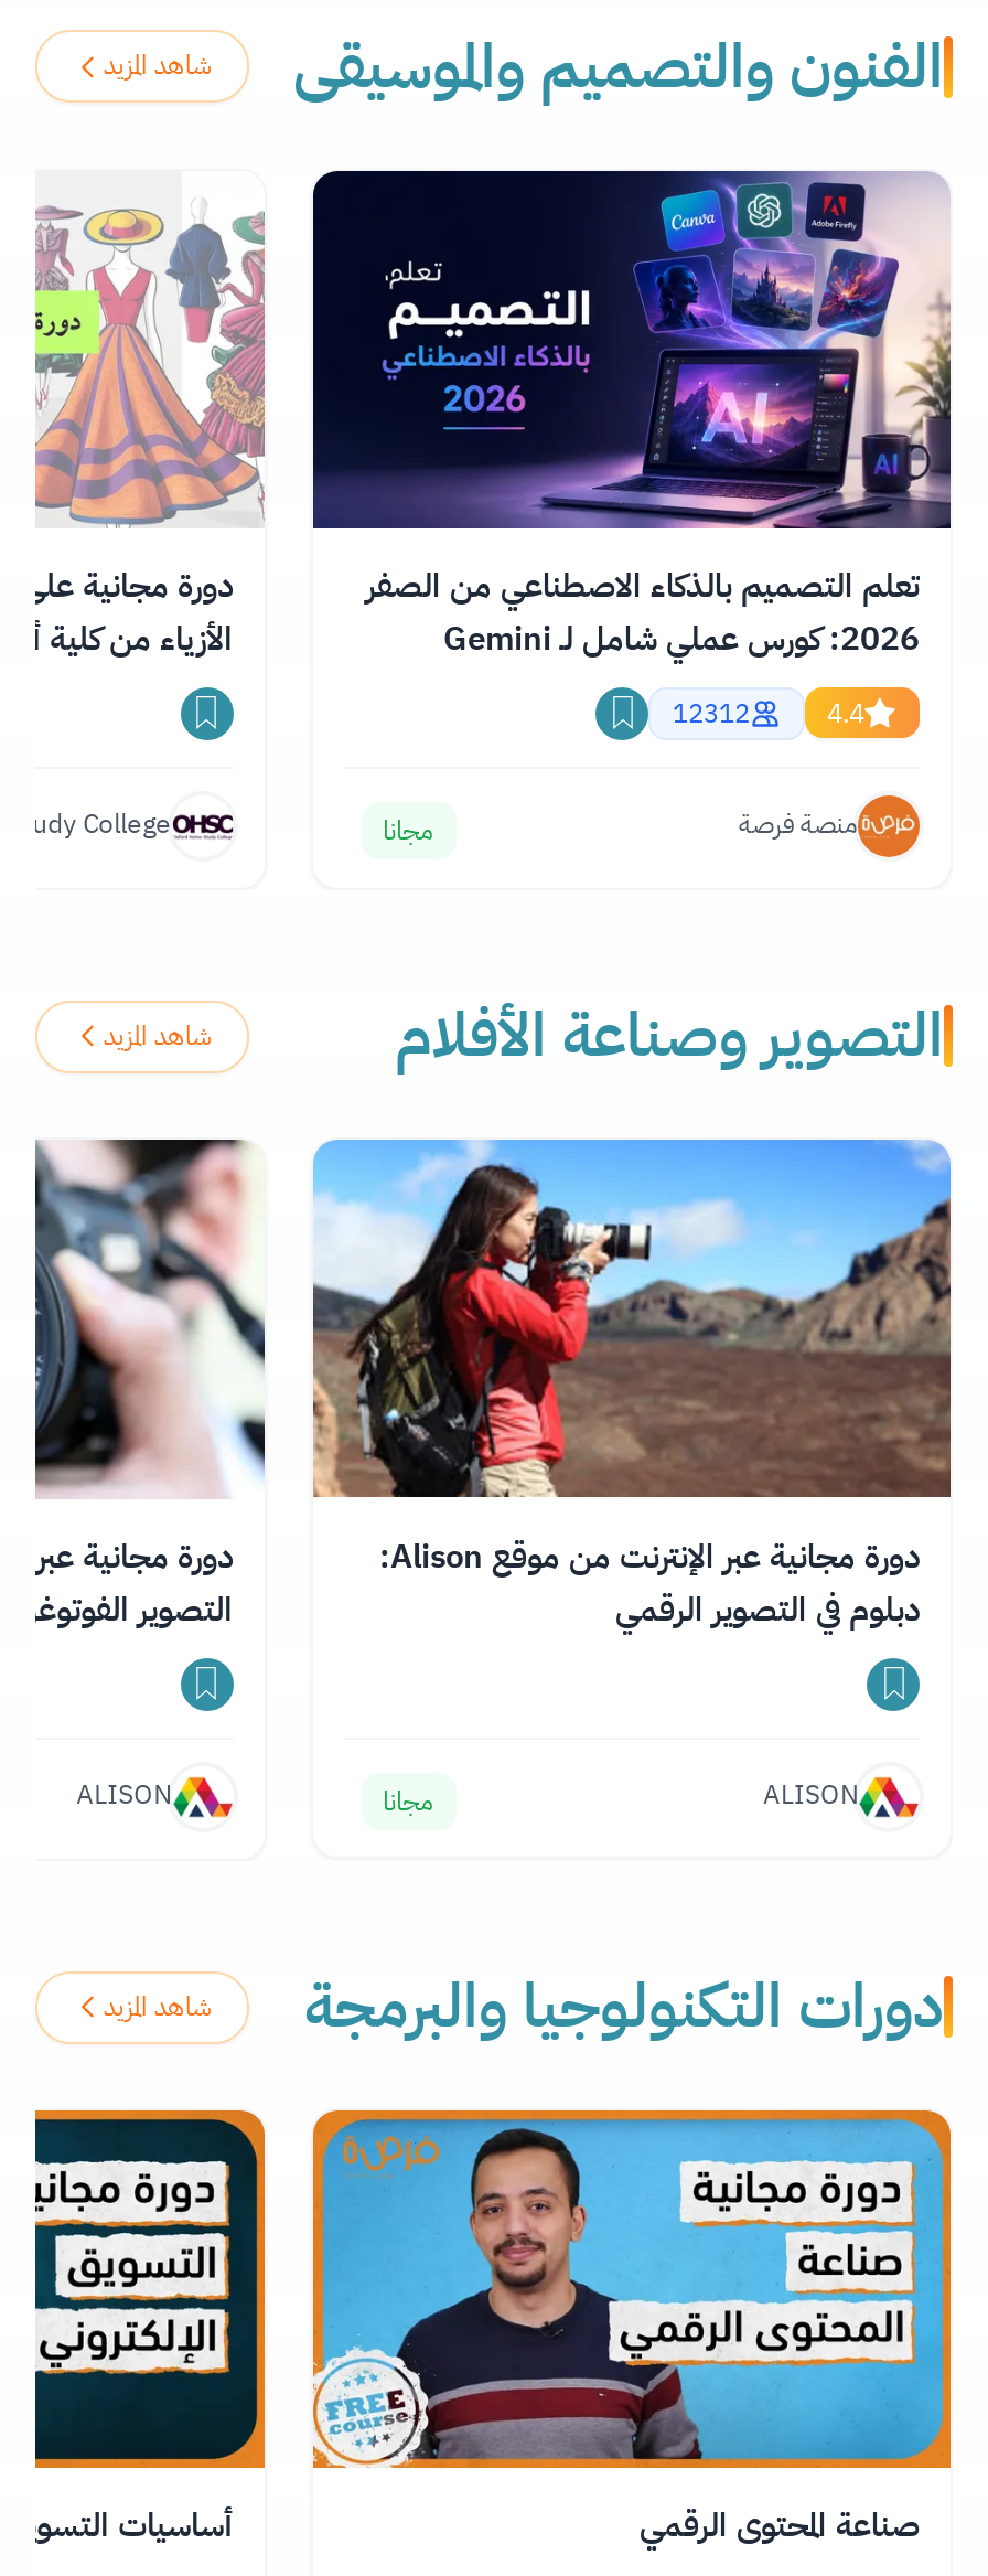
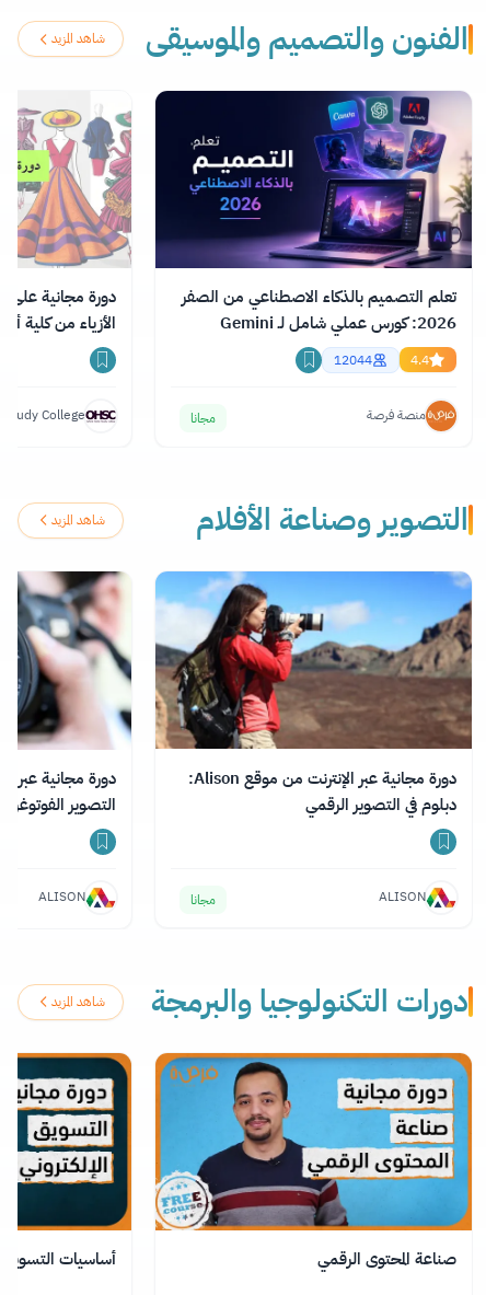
- 12312
+ 12044
